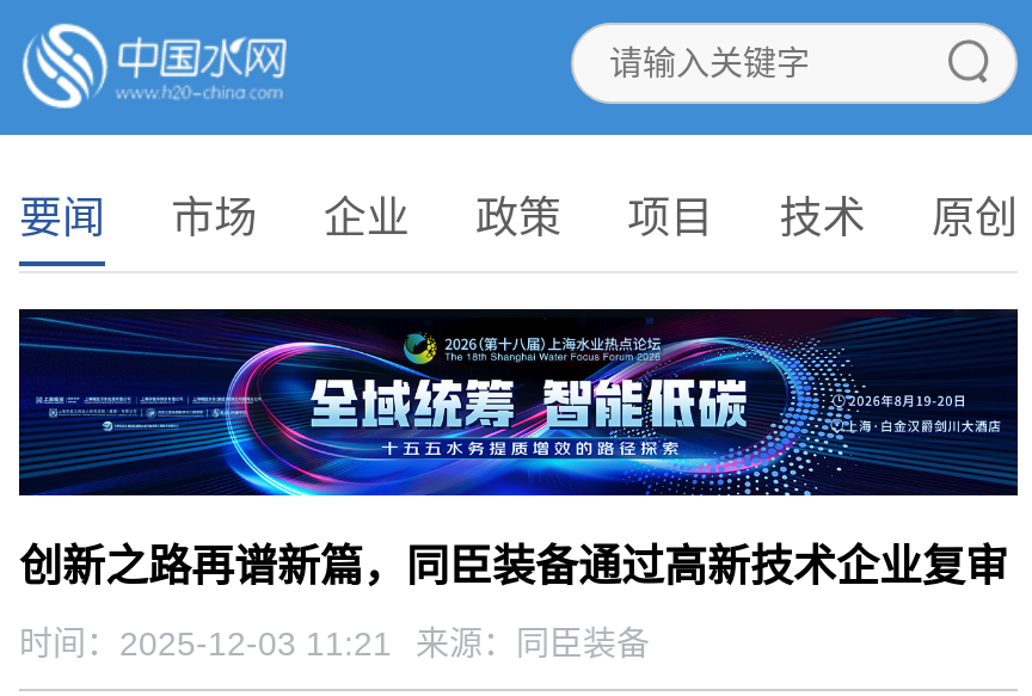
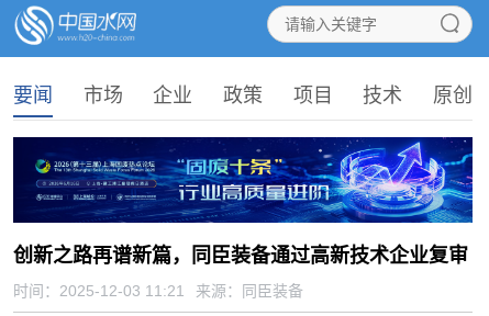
- [image]
+ [image]
